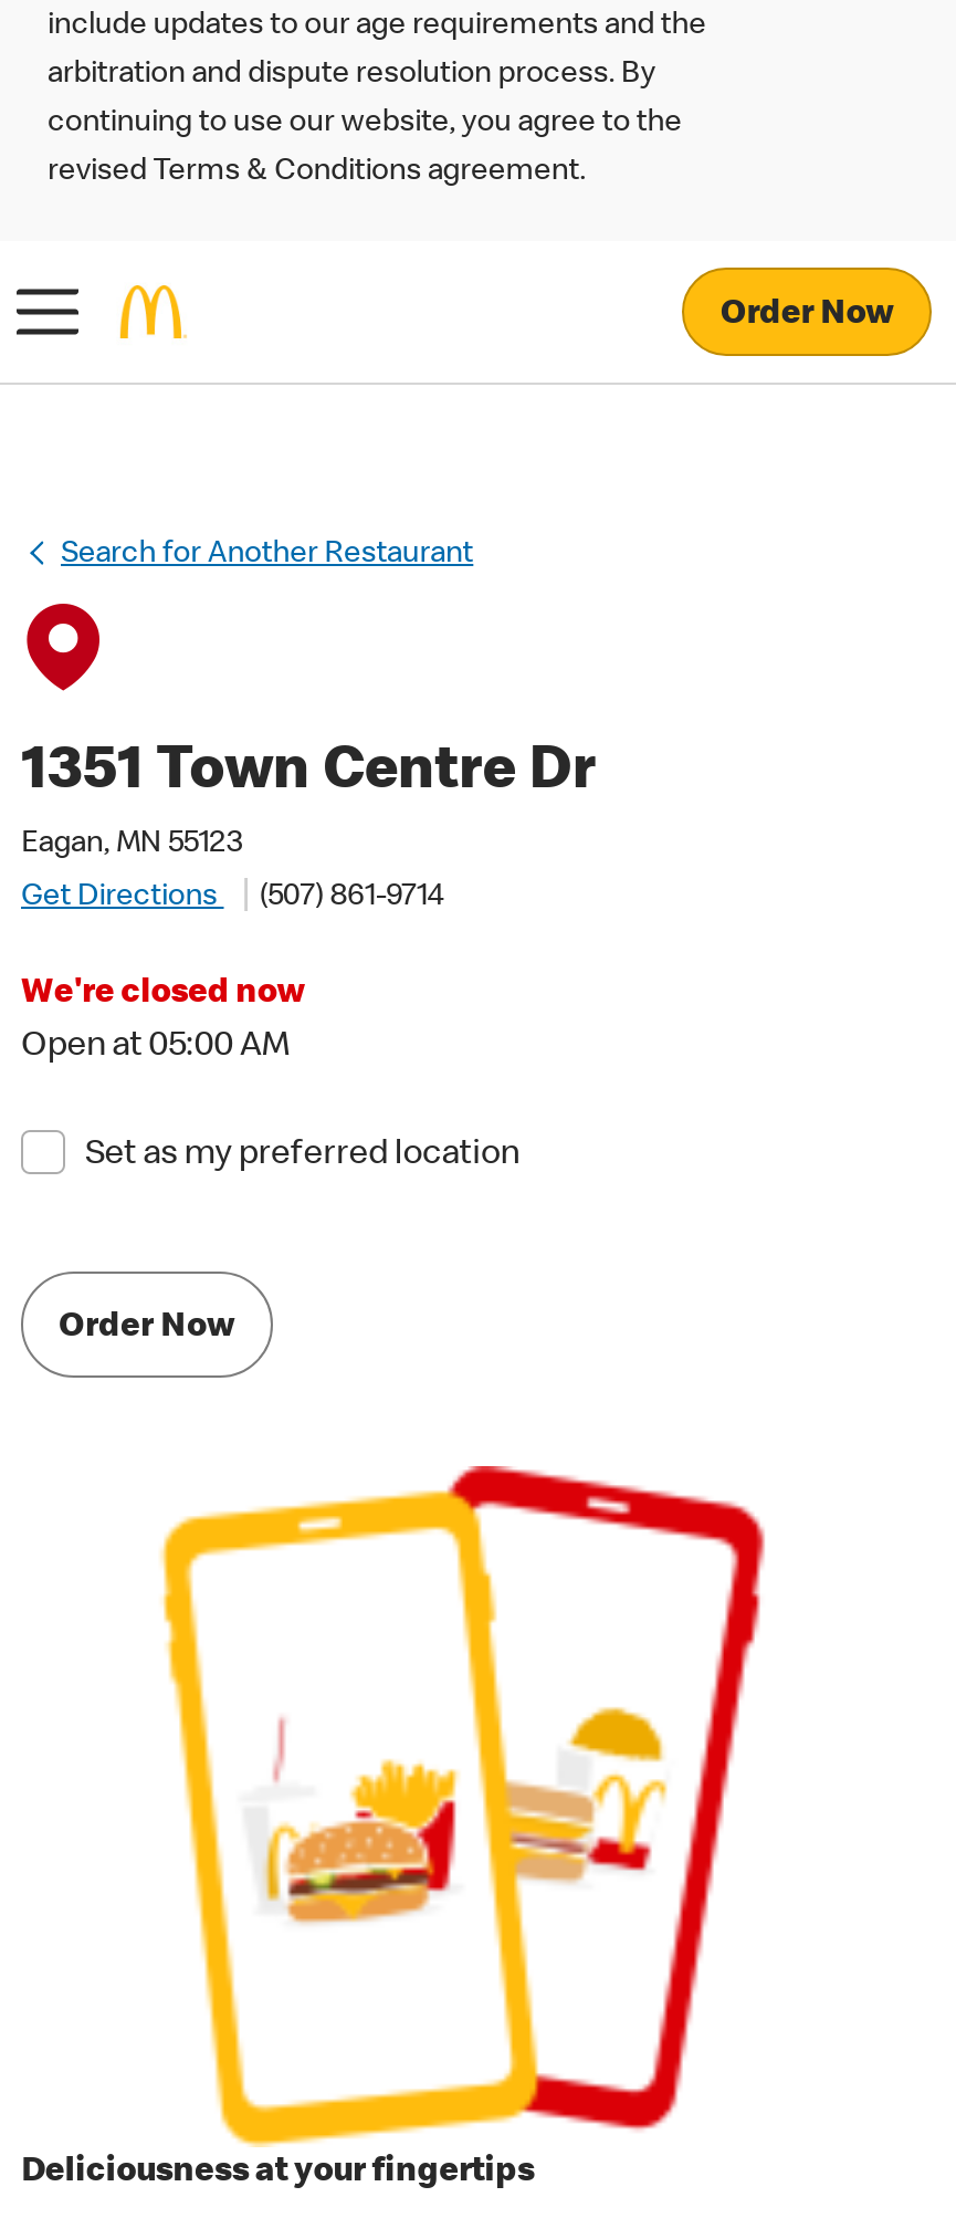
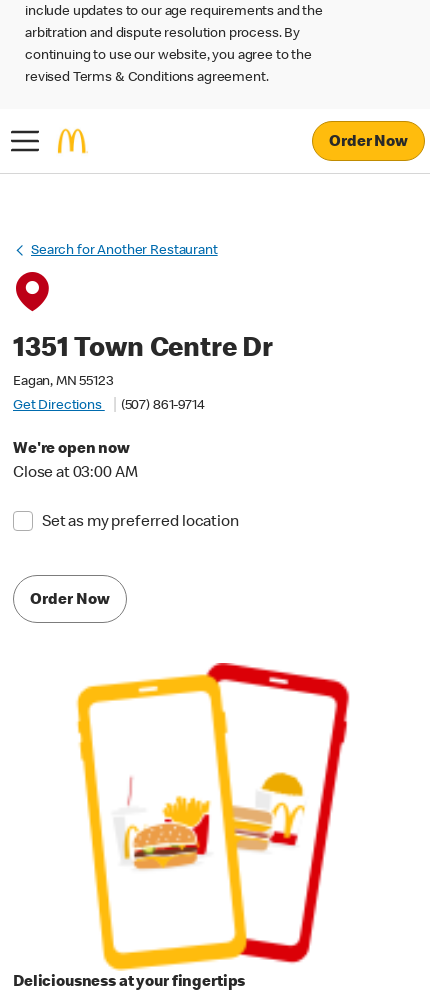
- We're closed now
+ We're open now

- Open at 05:00 AM
+ Close at 03:00 AM
